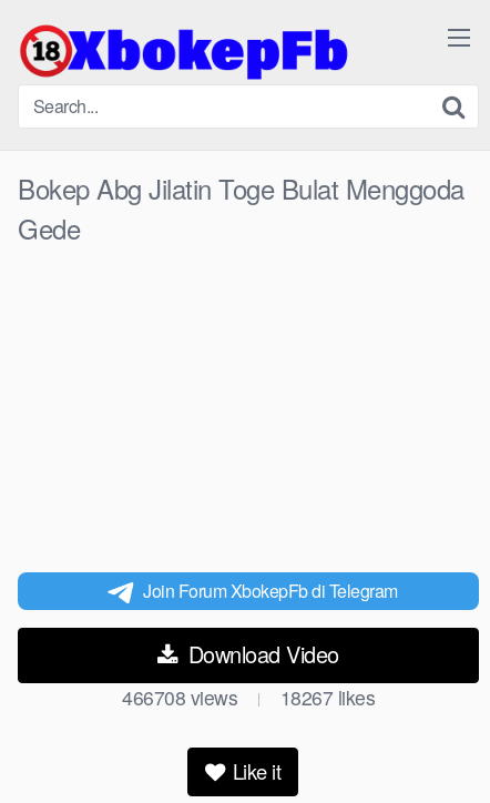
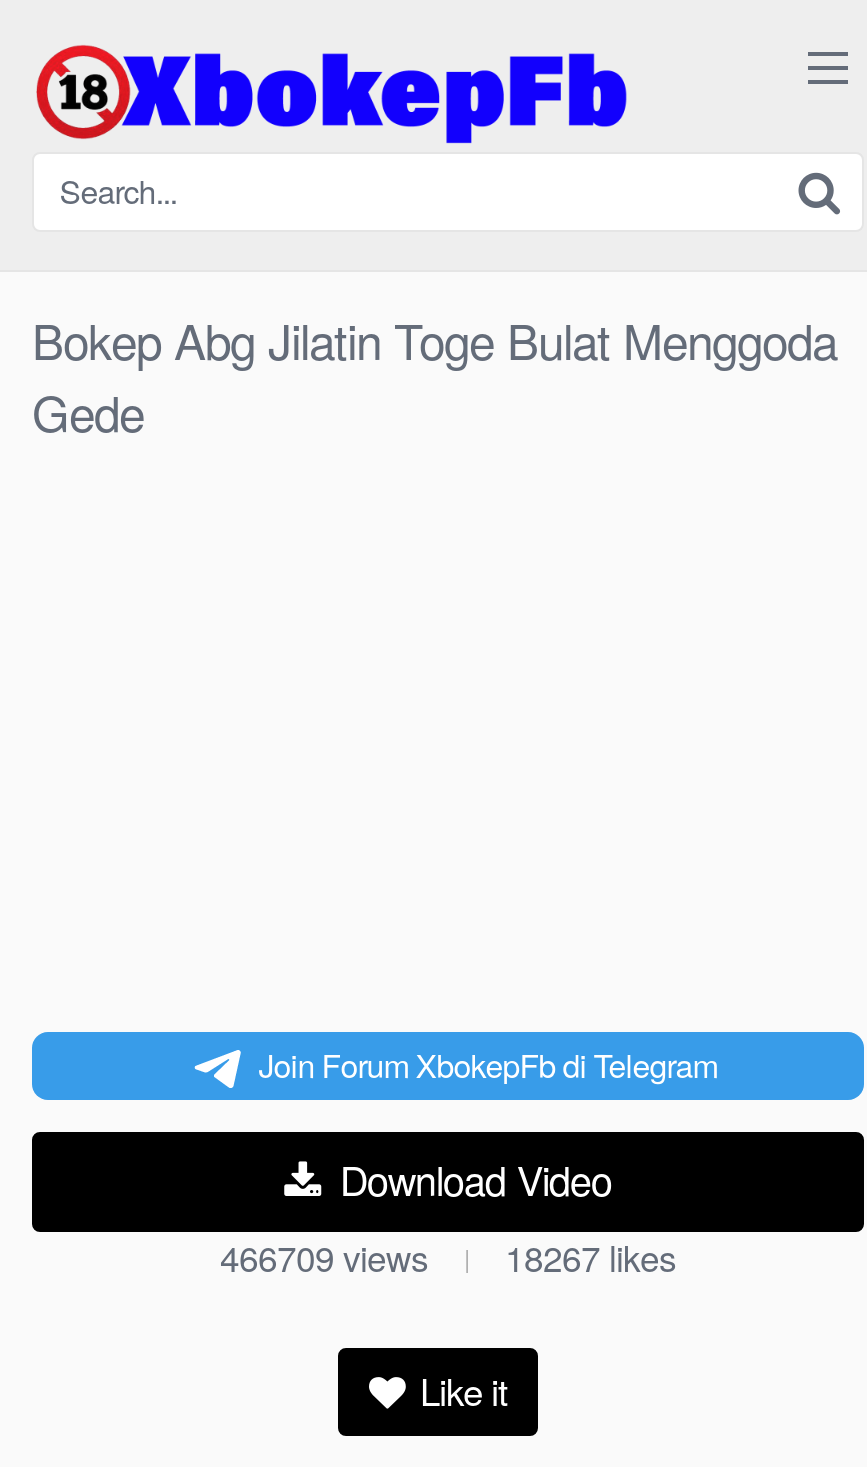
- 466708views
+ 466709views
